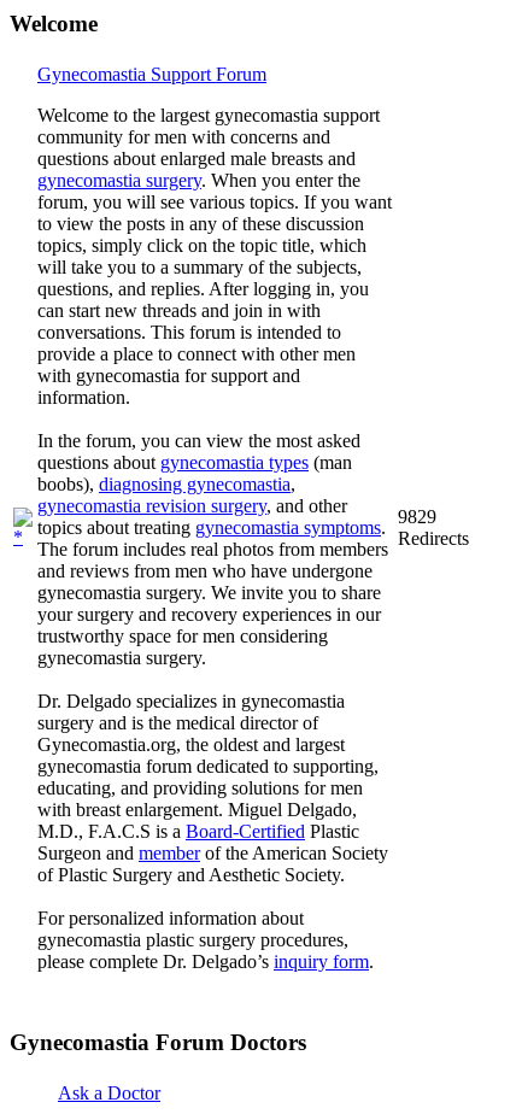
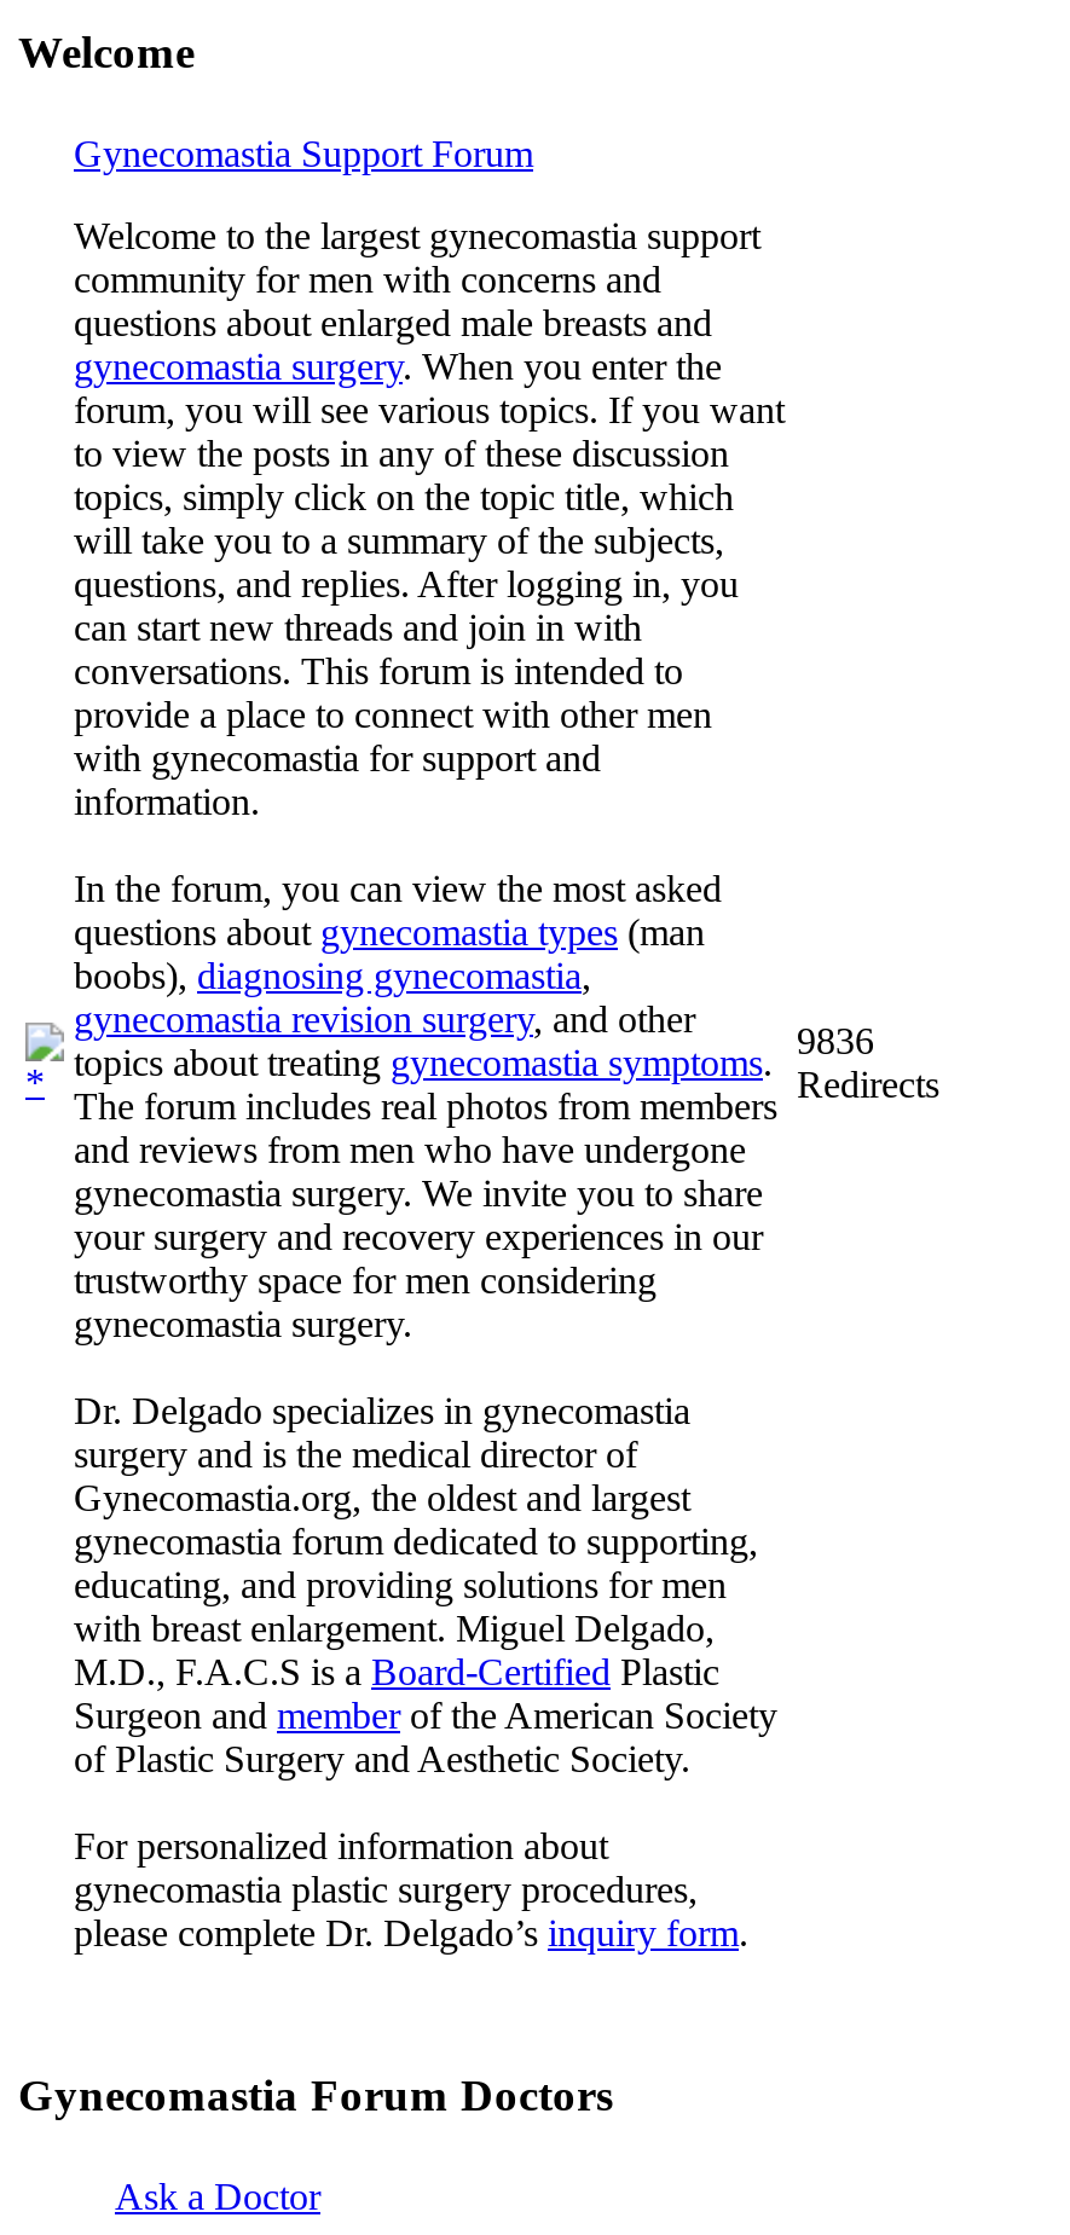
- 9829
+ 9836
